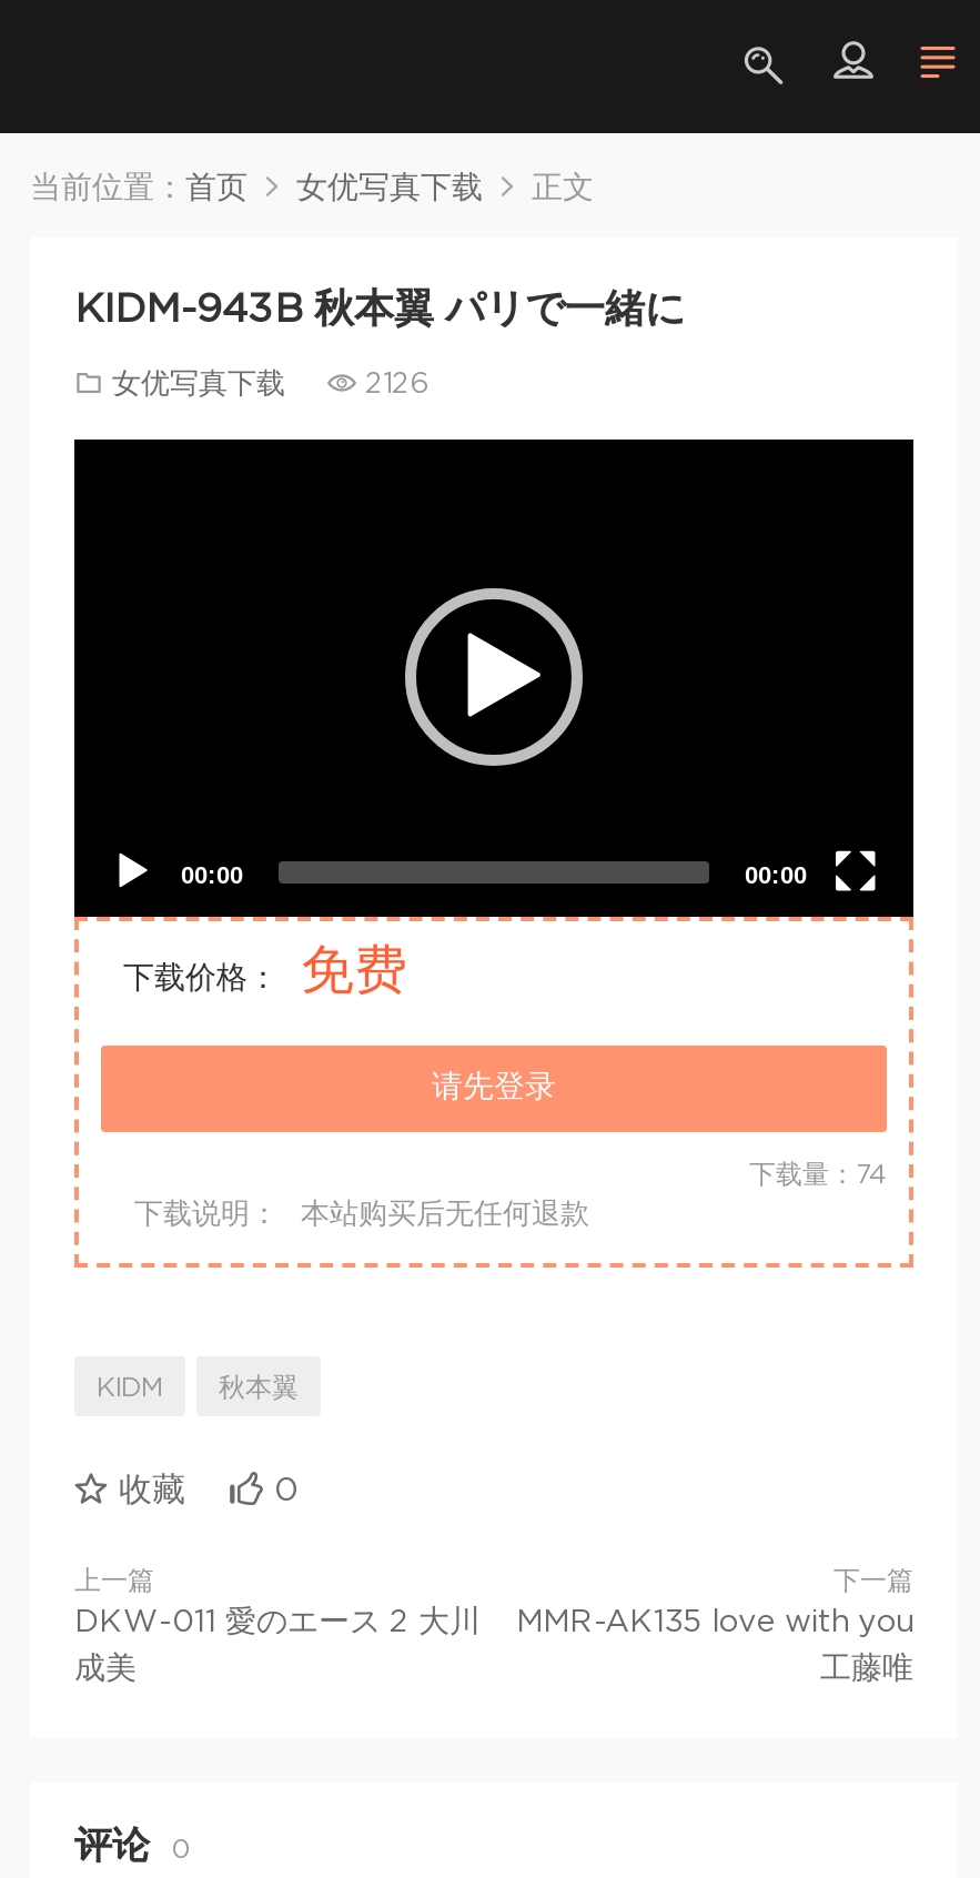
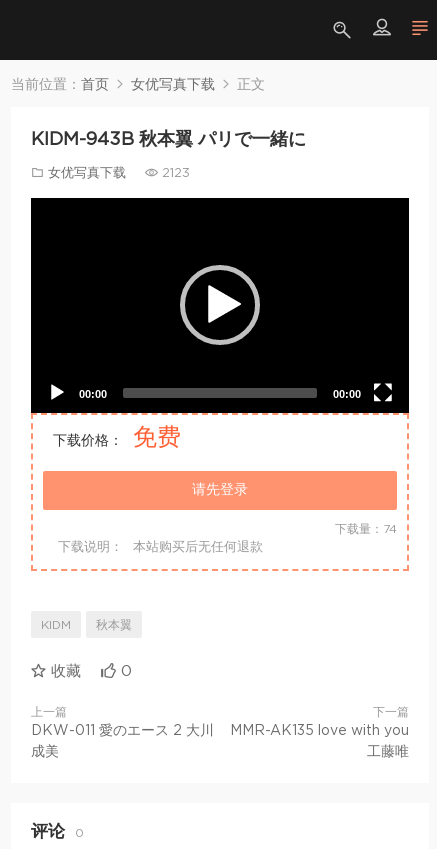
- 2126
+ 2123
